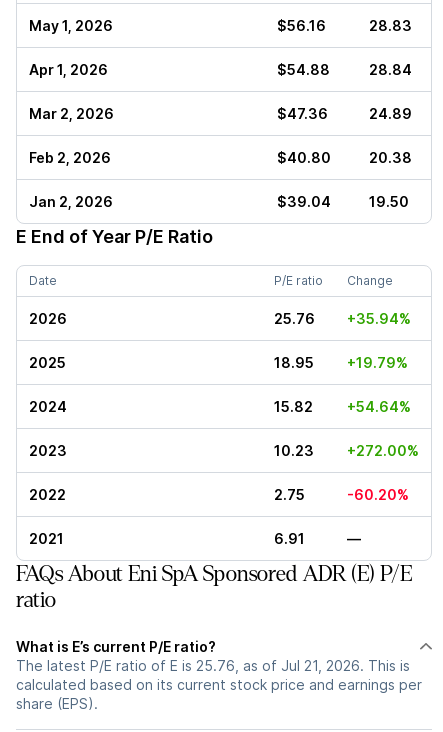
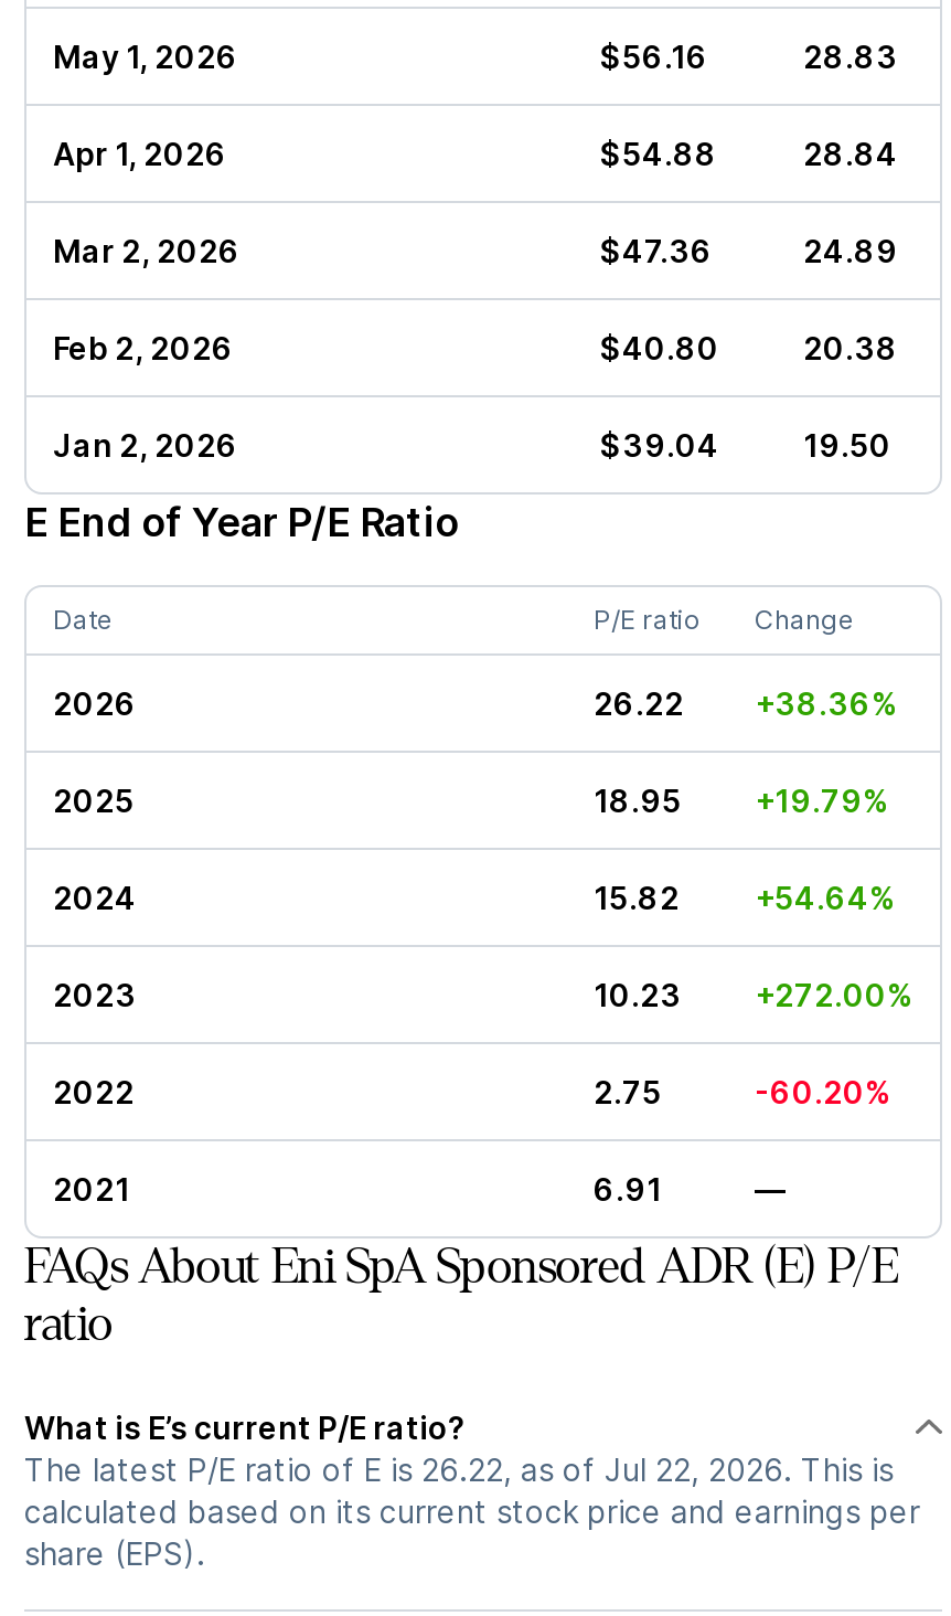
- 25.76
+ 26.22

- +35.94%
+ +38.36%

- The latest P/E ratio of E is 25.76, as of Jul 21, 2026. This is
+ The latest P/E ratio of E is 26.22, as of Jul 22, 2026. This is
